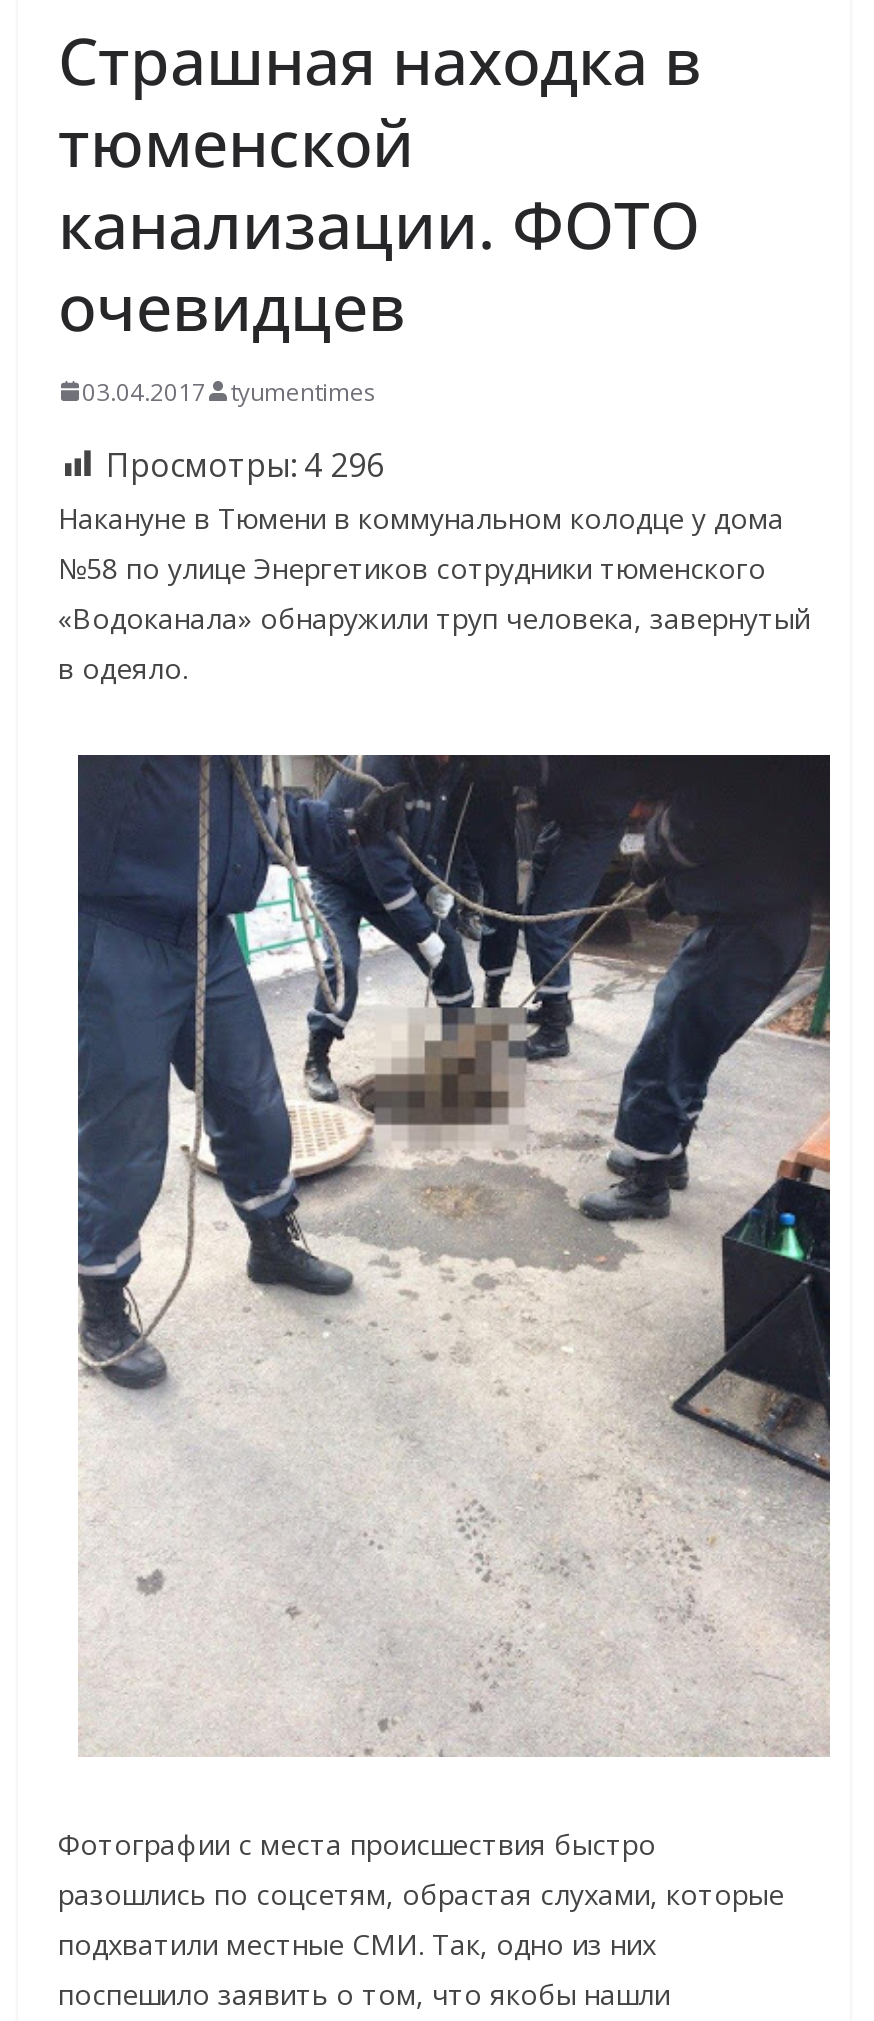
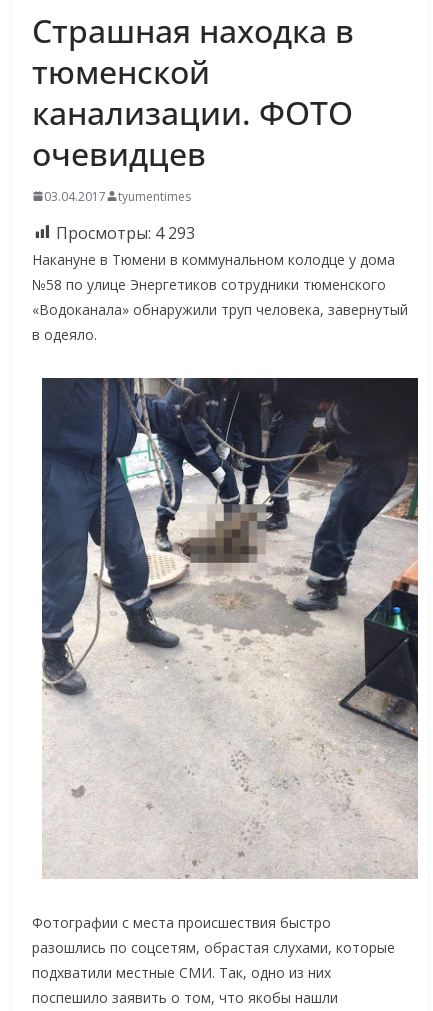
- Просмотры: 4 296
+ Просмотры: 4 293
